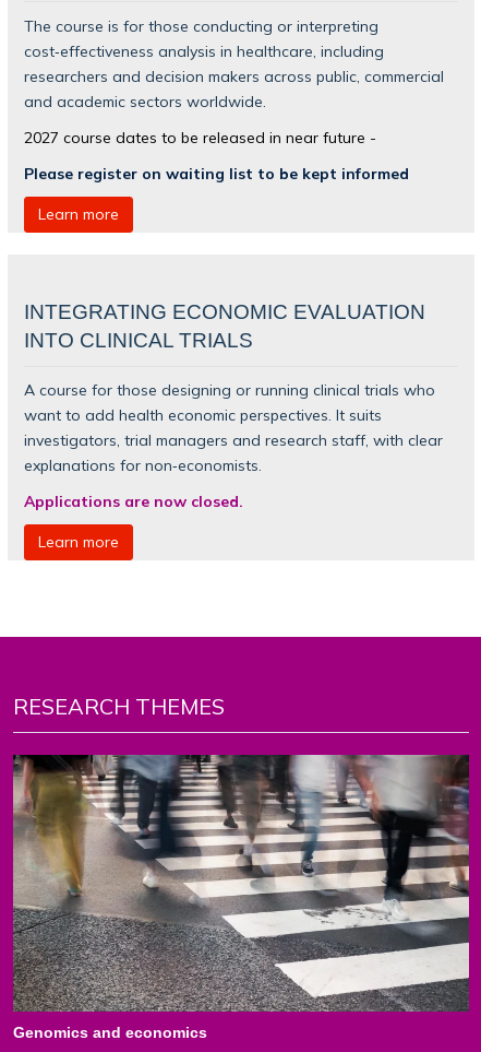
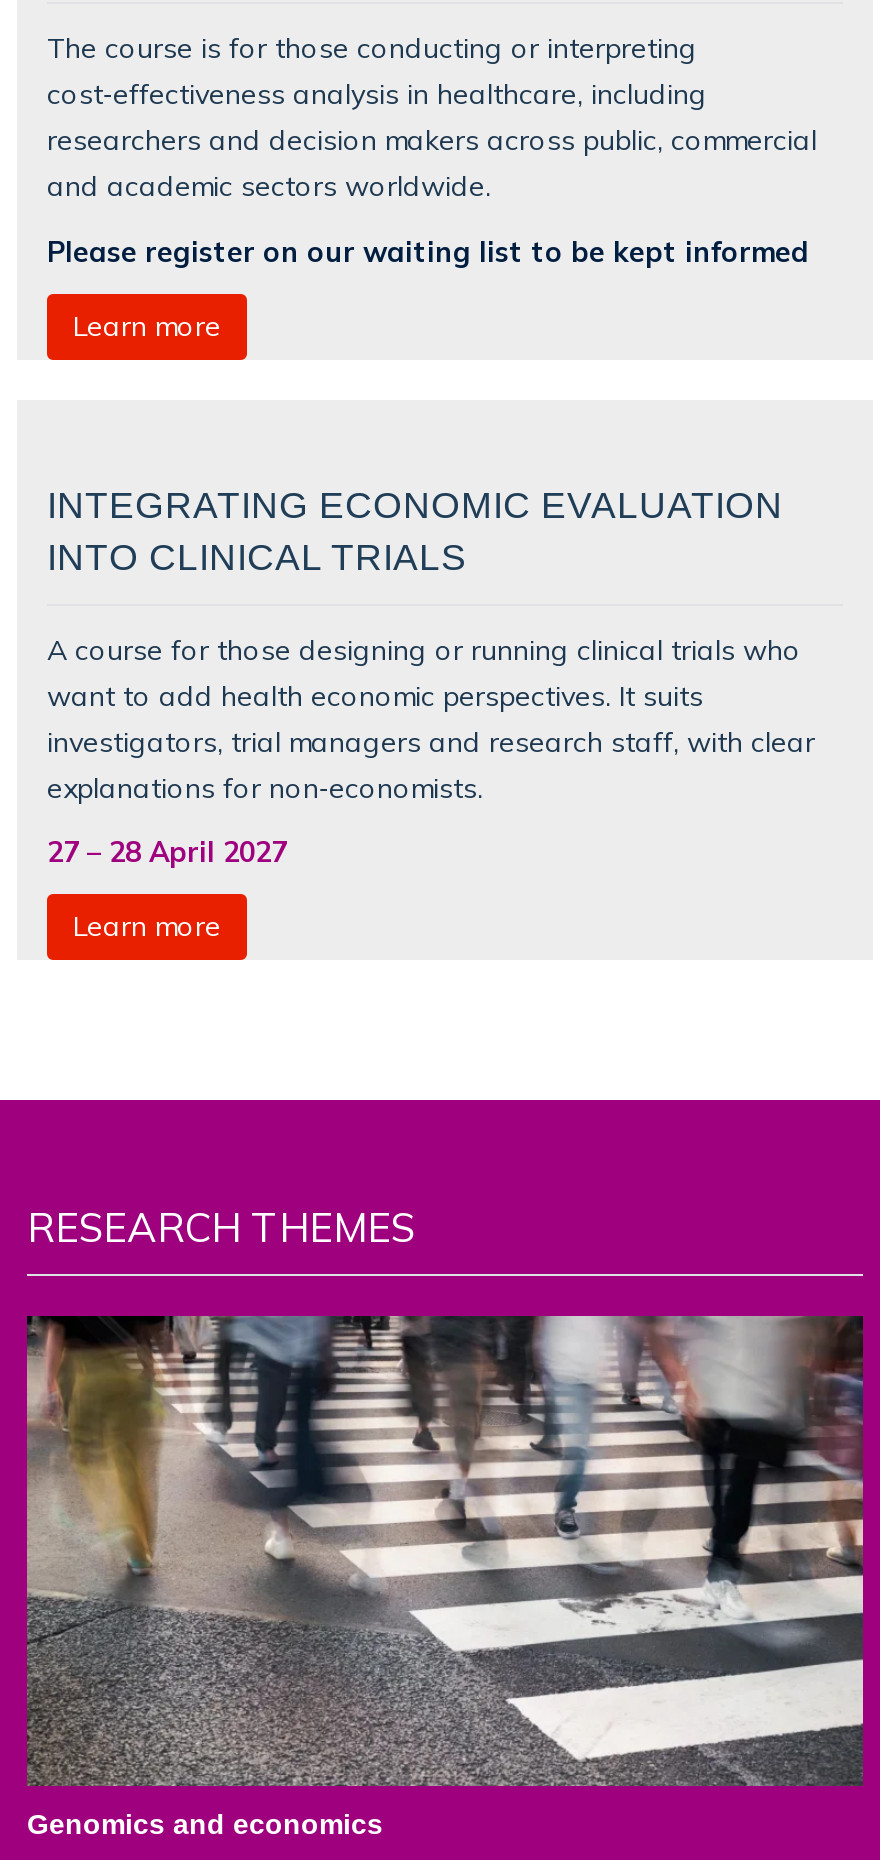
- 2027 course dates to be released in near future -
- Please register on waiting list to be kept informed
+ Please register on our waiting list to be kept informed

- Applications are now closed.
+ 27 – 28 April 2027
